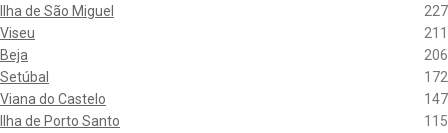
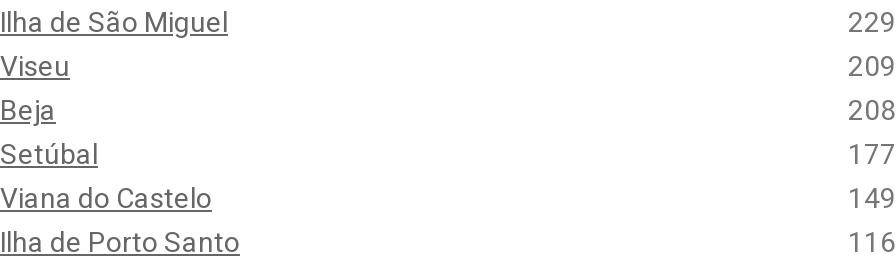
- 227
+ 229

- 211
+ 209

- 206
+ 208

- 172
+ 177

- 147
+ 149

- 115
+ 116
